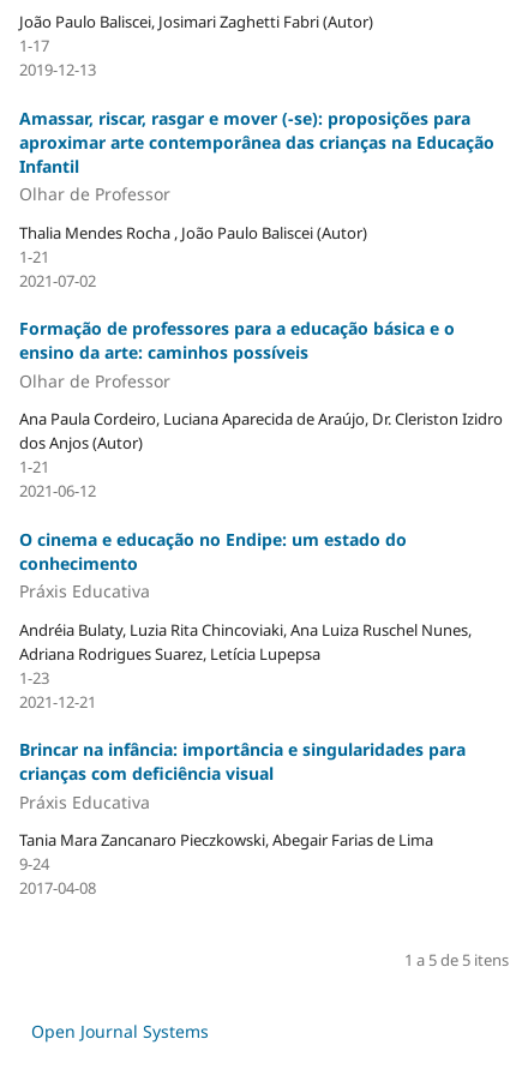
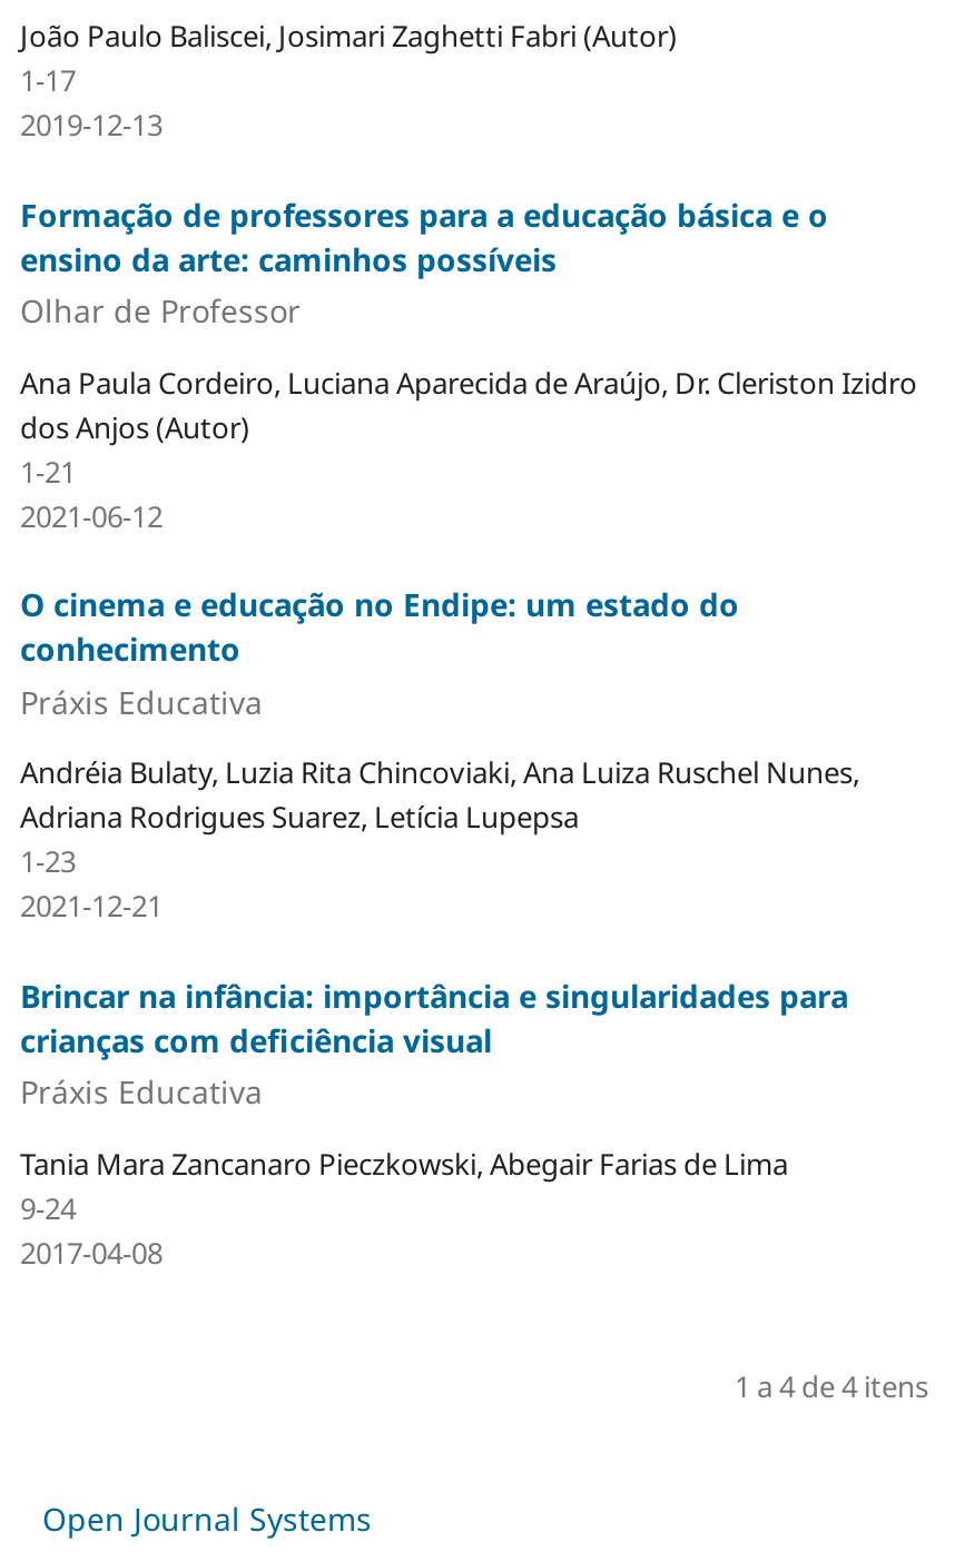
- Amassar, riscar, rasgar e mover (-se): proposições para
- aproximar arte contemporânea das crianças na Educação
- Infantil
- Olhar de Professor
- Thalia Mendes Rocha , João Paulo Baliscei (Autor)
- 1-21
- 2021-07-02

- 1 a 5 de 5 itens
+ 1 a 4 de 4 itens
